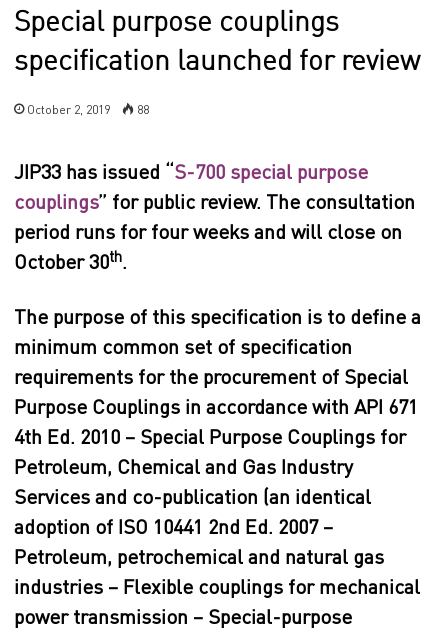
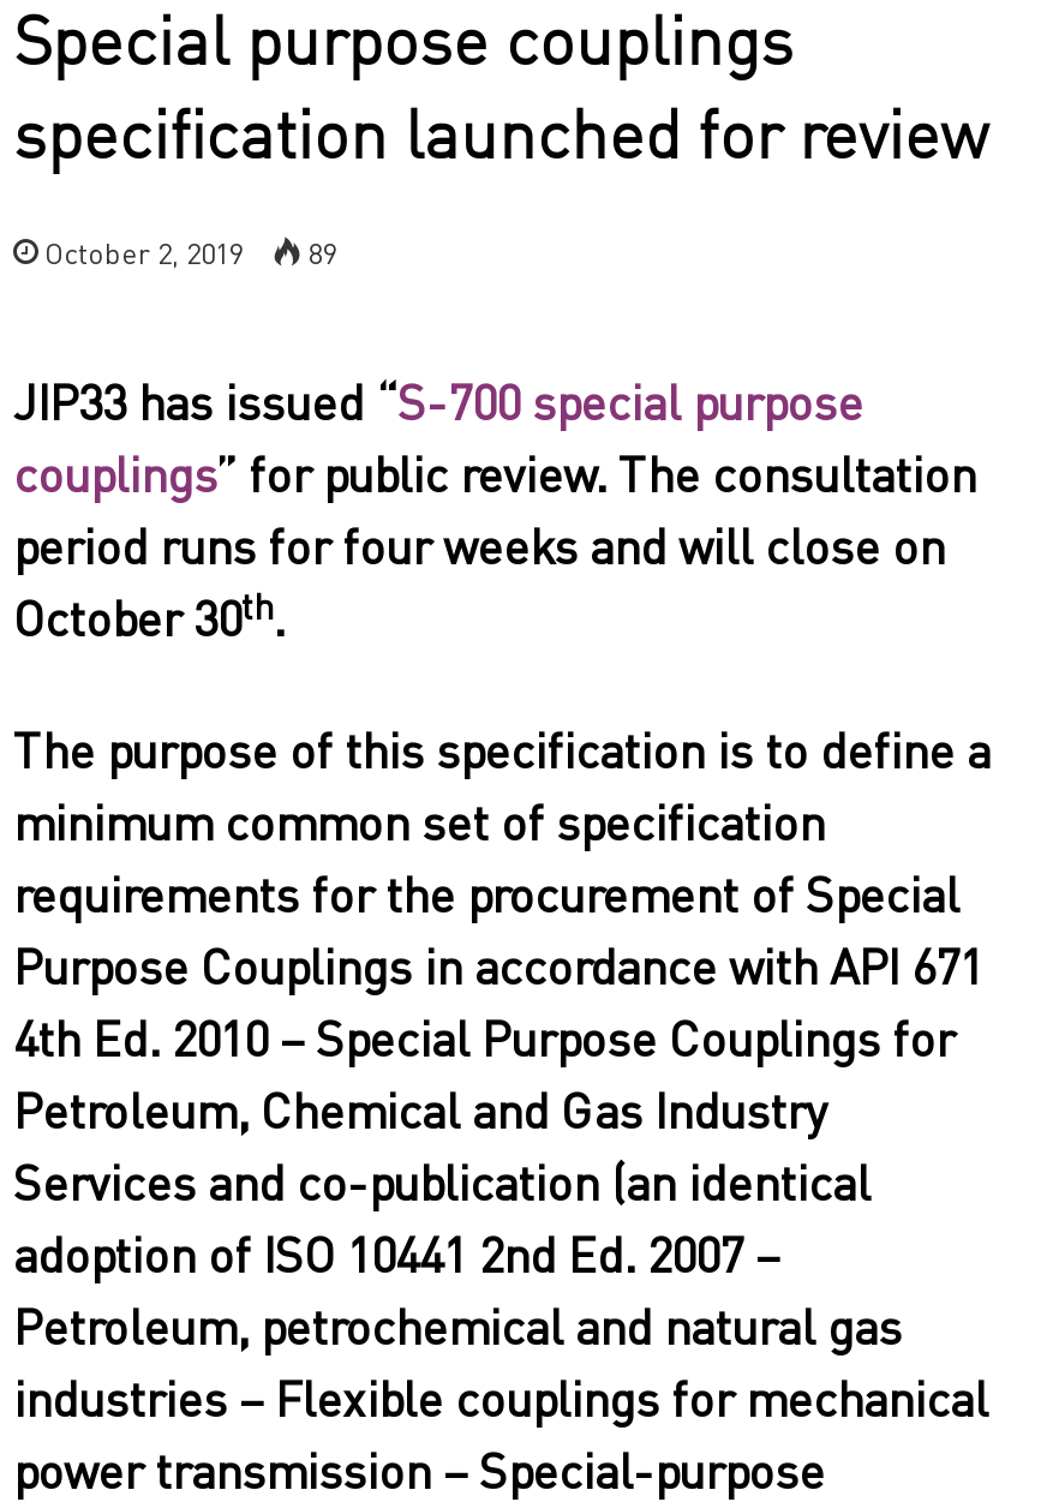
- October 2, 2019 88
+ October 2, 2019 89
